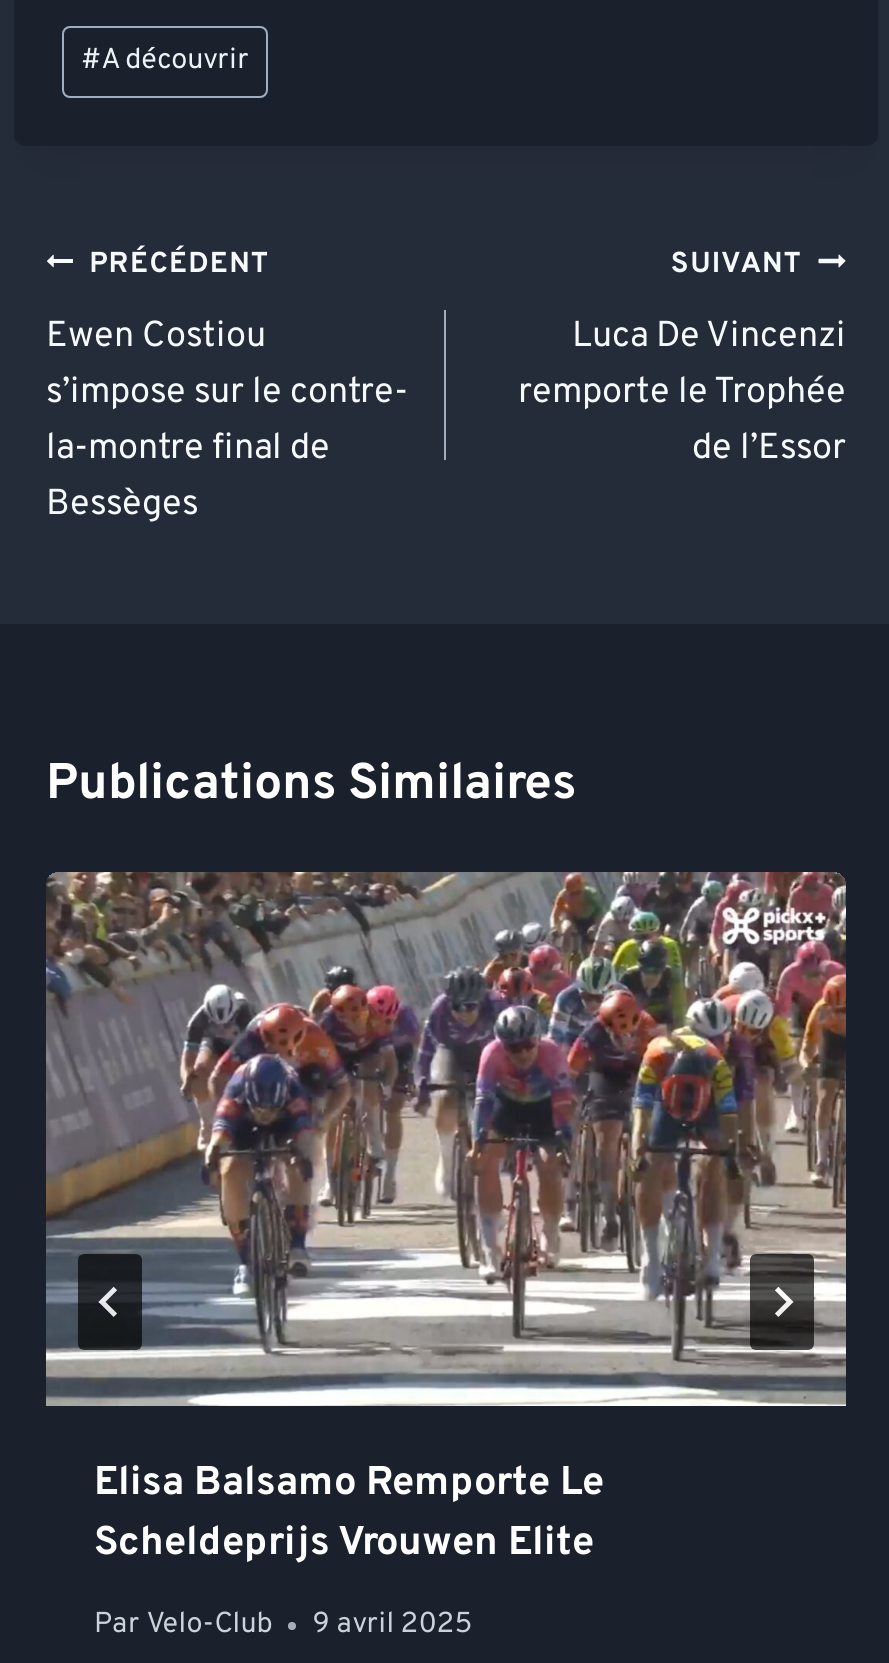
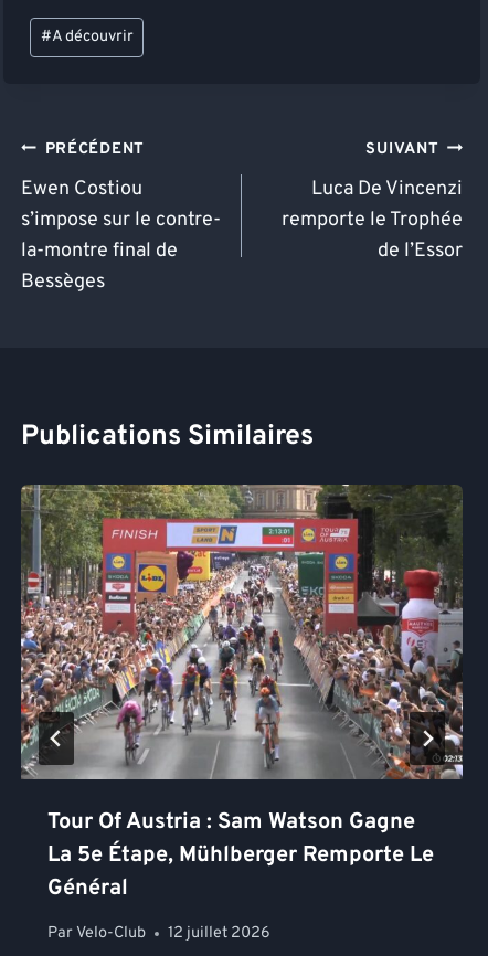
- [image]
- Elisa Balsamo Remporte Le
- Scheldeprijs Vrouwen Elite
+ [image]
+ Tour Of Austria : Sam Watson Gagne
+ La 5e Étape, Mühlberger Remporte Le
+ Général

- Par Velo-Club 9 avril 2025
+ Par Velo-Club 12 juillet 2026
